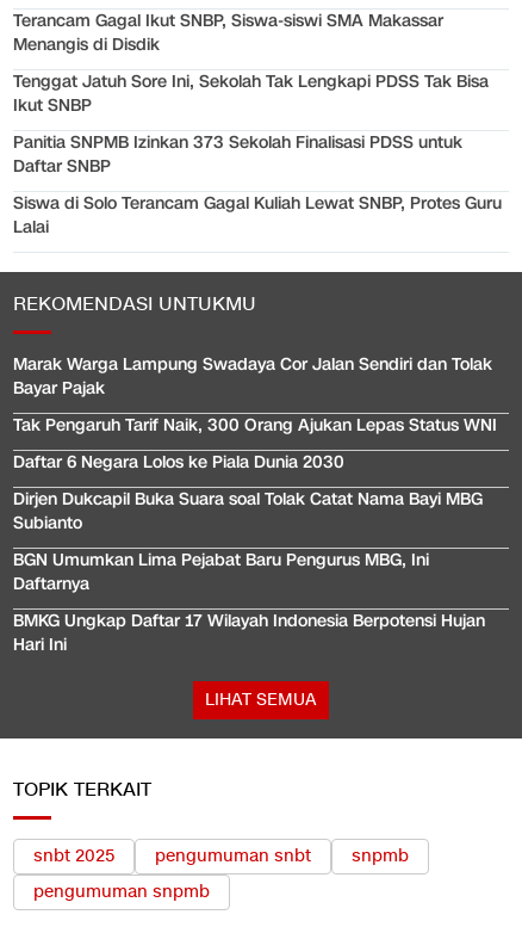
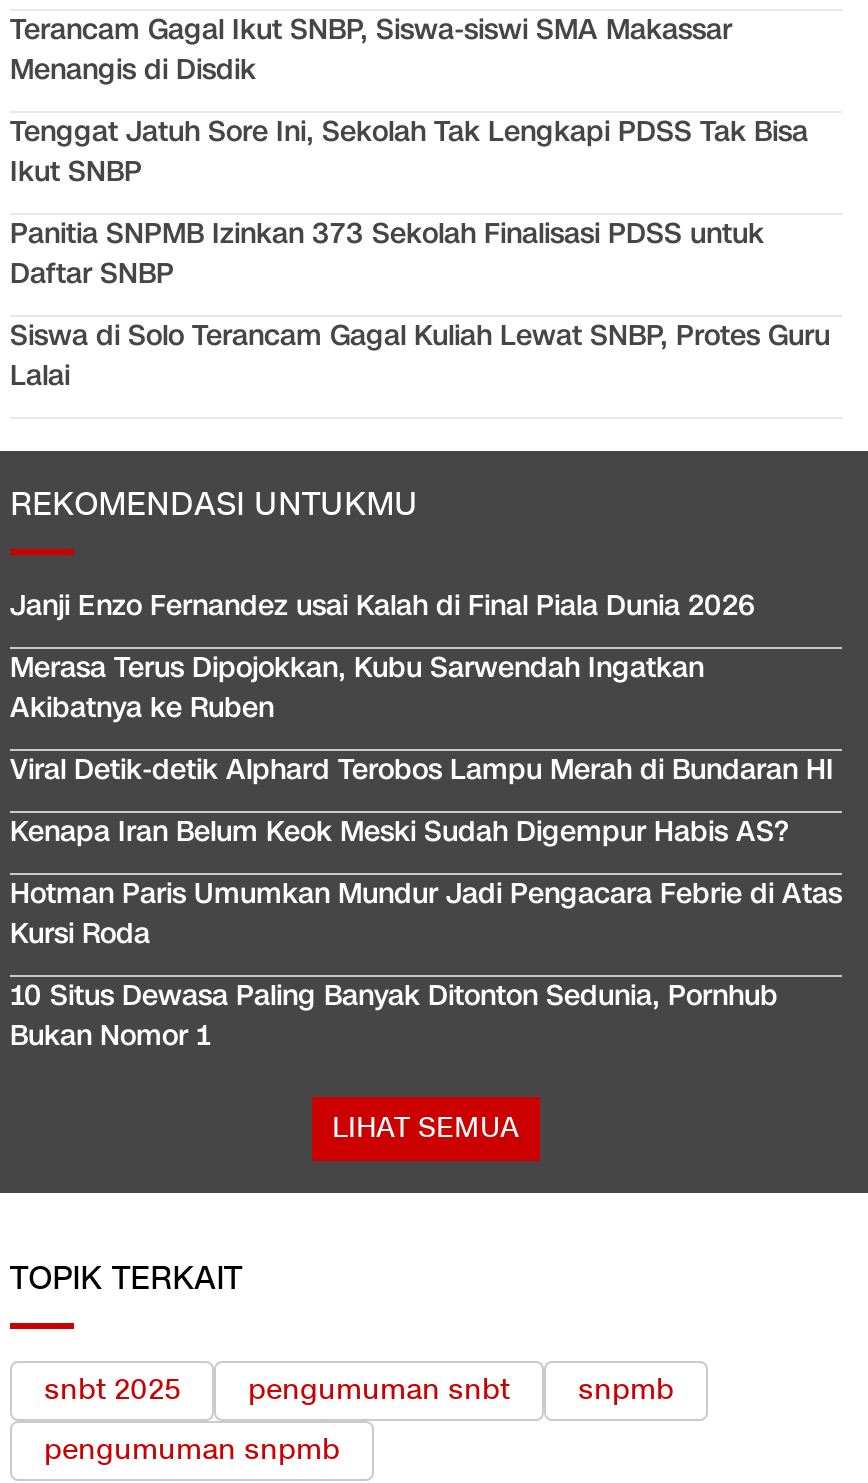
- Marak Warga Lampung Swadaya Cor Jalan Sendiri dan Tolak
- Bayar Pajak
+ Janji Enzo Fernandez usai Kalah di Final Piala Dunia 2026

- Tak Pengaruh Tarif Naik, 300 Orang Ajukan Lepas Status WNI
+ Merasa Terus Dipojokkan, Kubu Sarwendah Ingatkan
+ Akibatnya ke Ruben

- Daftar 6 Negara Lolos ke Piala Dunia 2030
+ Viral Detik-detik Alphard Terobos Lampu Merah di Bundaran HI

- Dirjen Dukcapil Buka Suara soal Tolak Catat Nama Bayi MBG
- Subianto
+ Kenapa Iran Belum Keok Meski Sudah Digempur Habis AS?

- BGN Umumkan Lima Pejabat Baru Pengurus MBG, Ini
- Daftarnya
+ Hotman Paris Umumkan Mundur Jadi Pengacara Febrie di Atas
+ Kursi Roda

- BMKG Ungkap Daftar 17 Wilayah Indonesia Berpotensi Hujan
- Hari Ini
+ 10 Situs Dewasa Paling Banyak Ditonton Sedunia, Pornhub
+ Bukan Nomor 1
